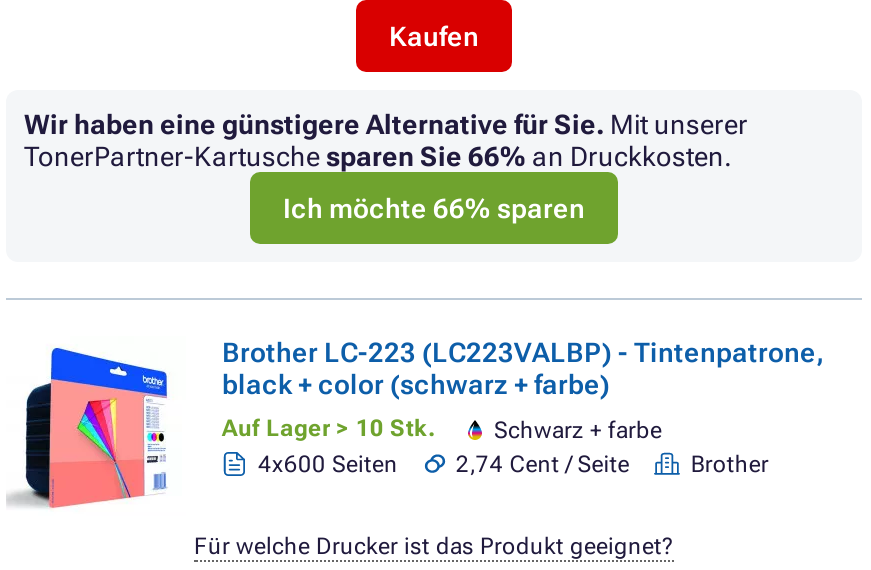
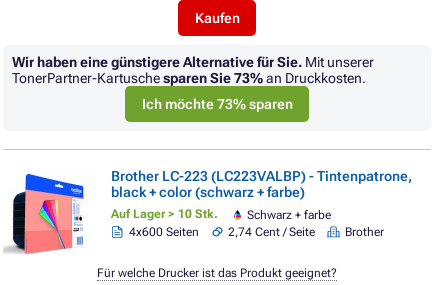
- TonerPartner-Kartusche sparen Sie 66% an Druckkosten.
+ TonerPartner-Kartusche sparen Sie 73% an Druckkosten.

- Ich möchte 66% sparen
+ Ich möchte 73% sparen
